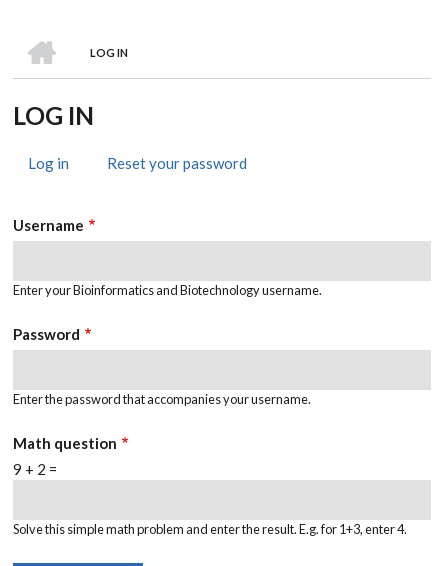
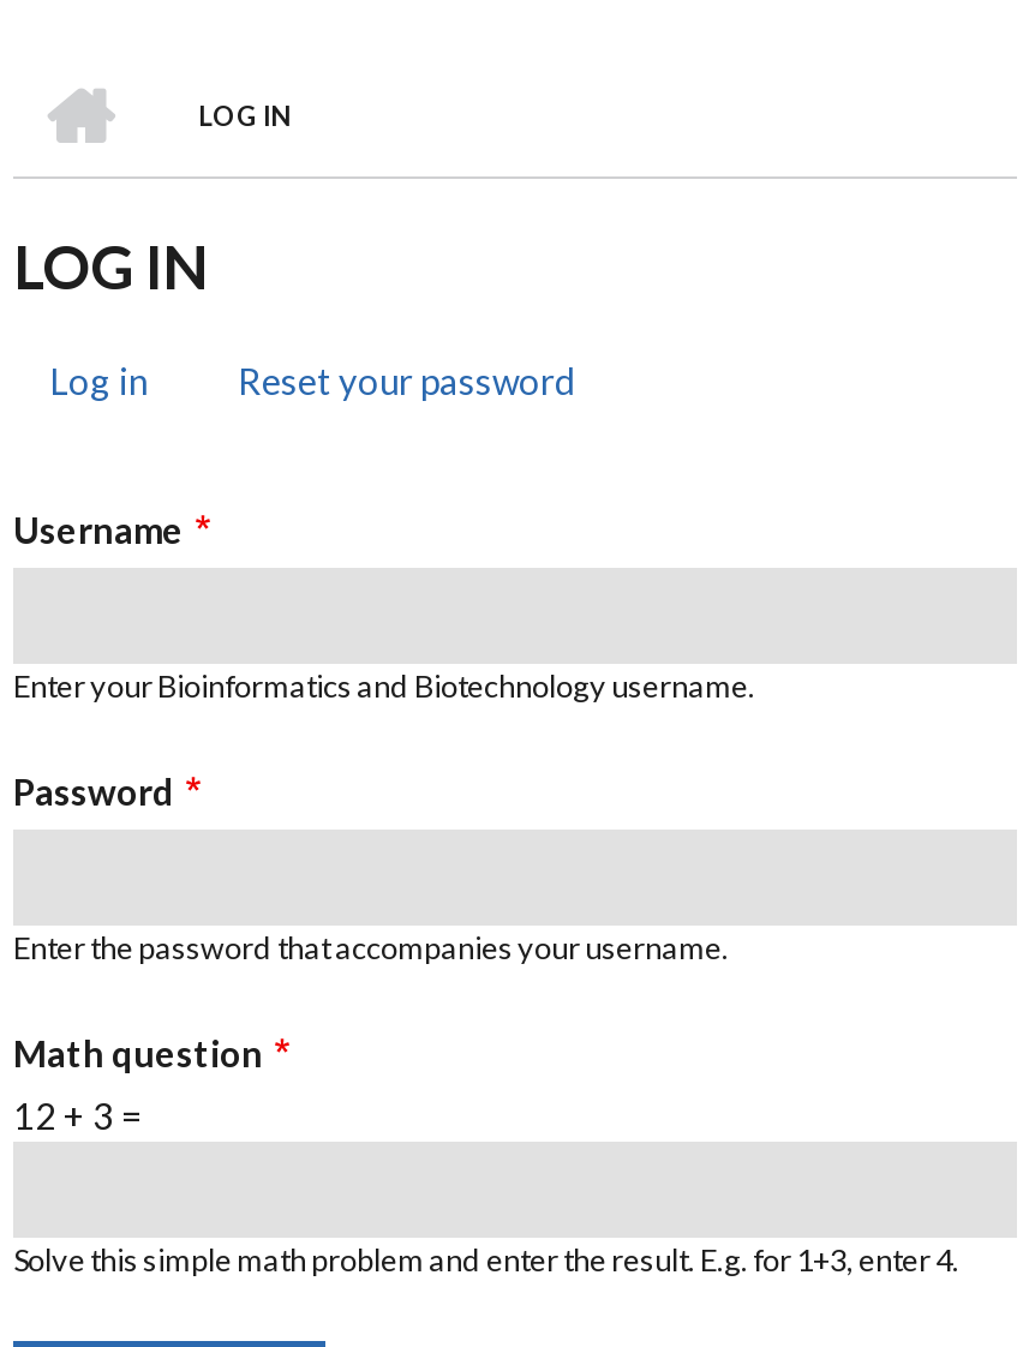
- 9 + 2 =
+ 12 + 3 =
